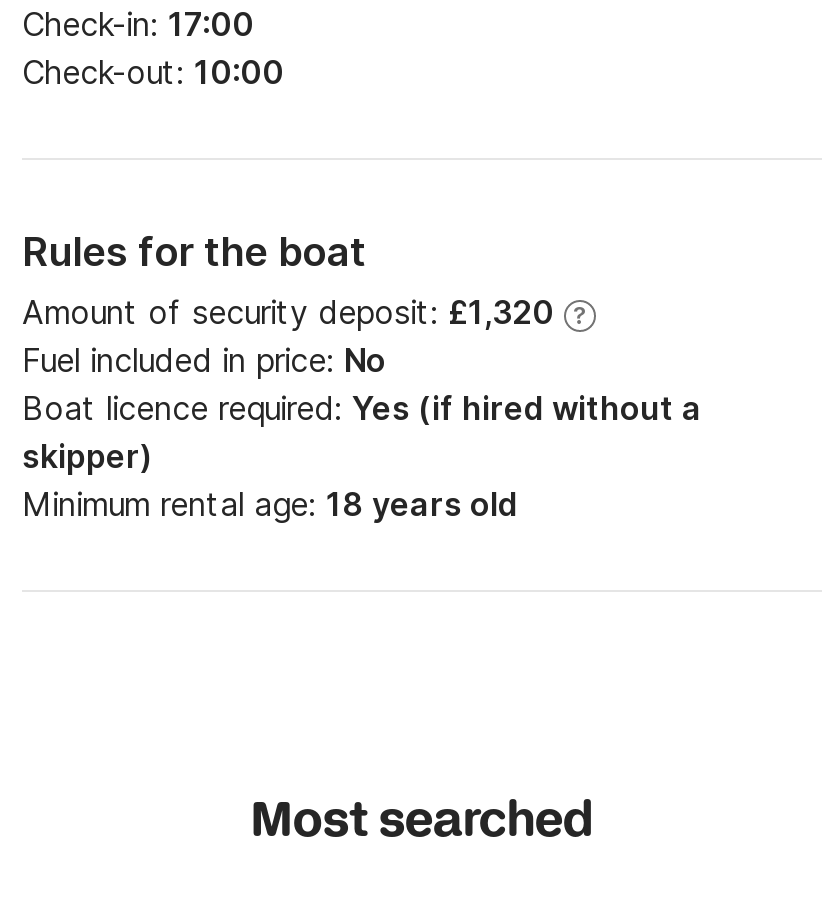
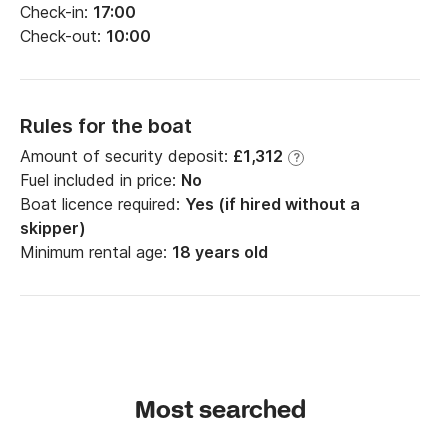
- Amount of security deposit: £1,320
+ Amount of security deposit: £1,312
